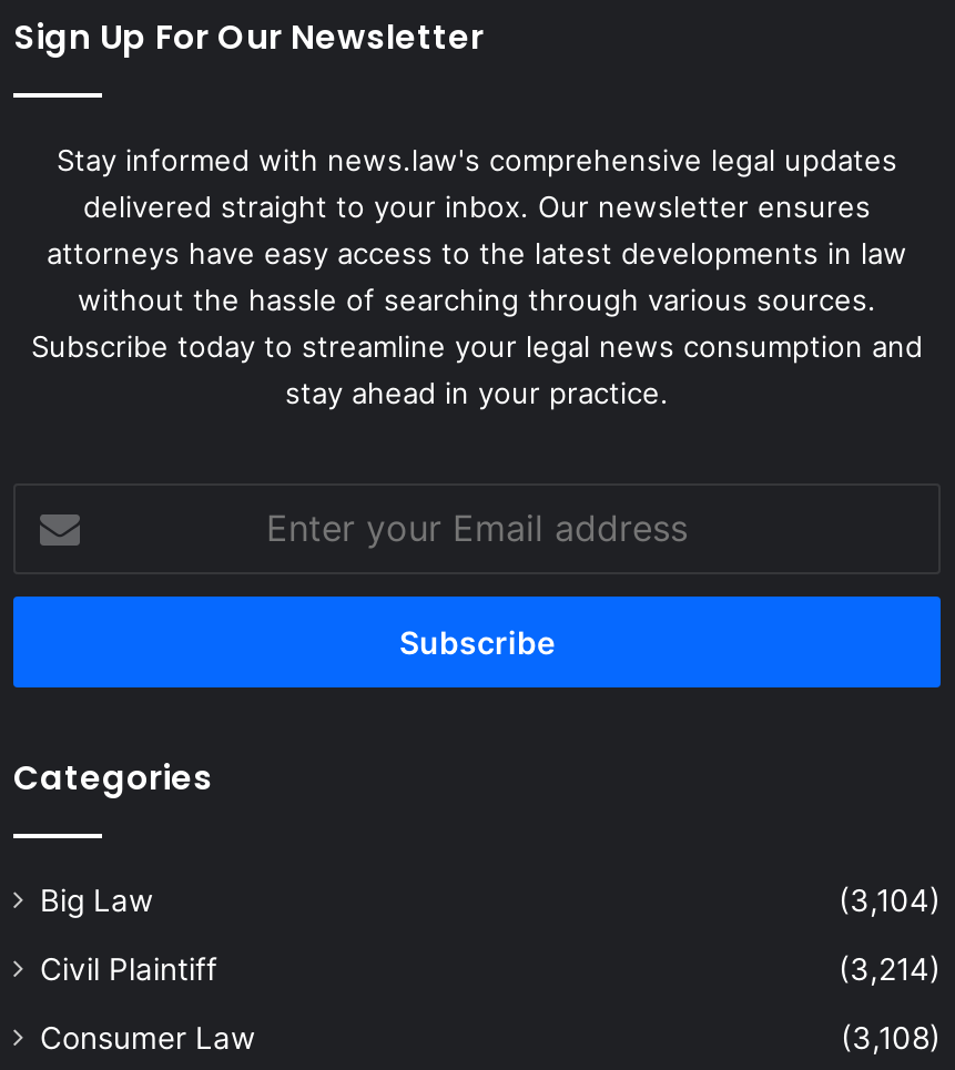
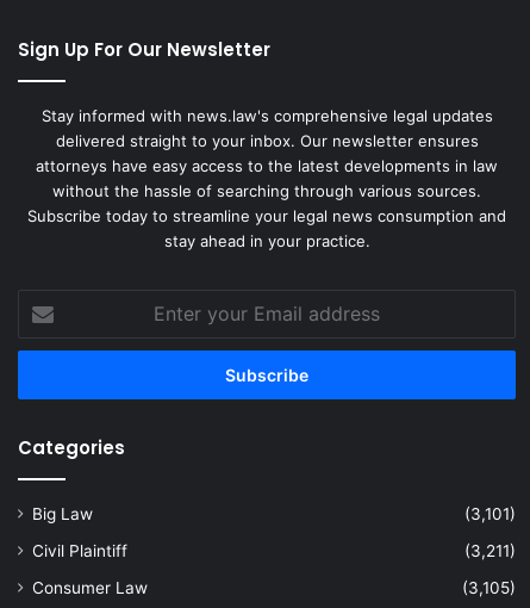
- (3,104)
+ (3,101)

- (3,214)
+ (3,211)

- (3,108)
+ (3,105)
